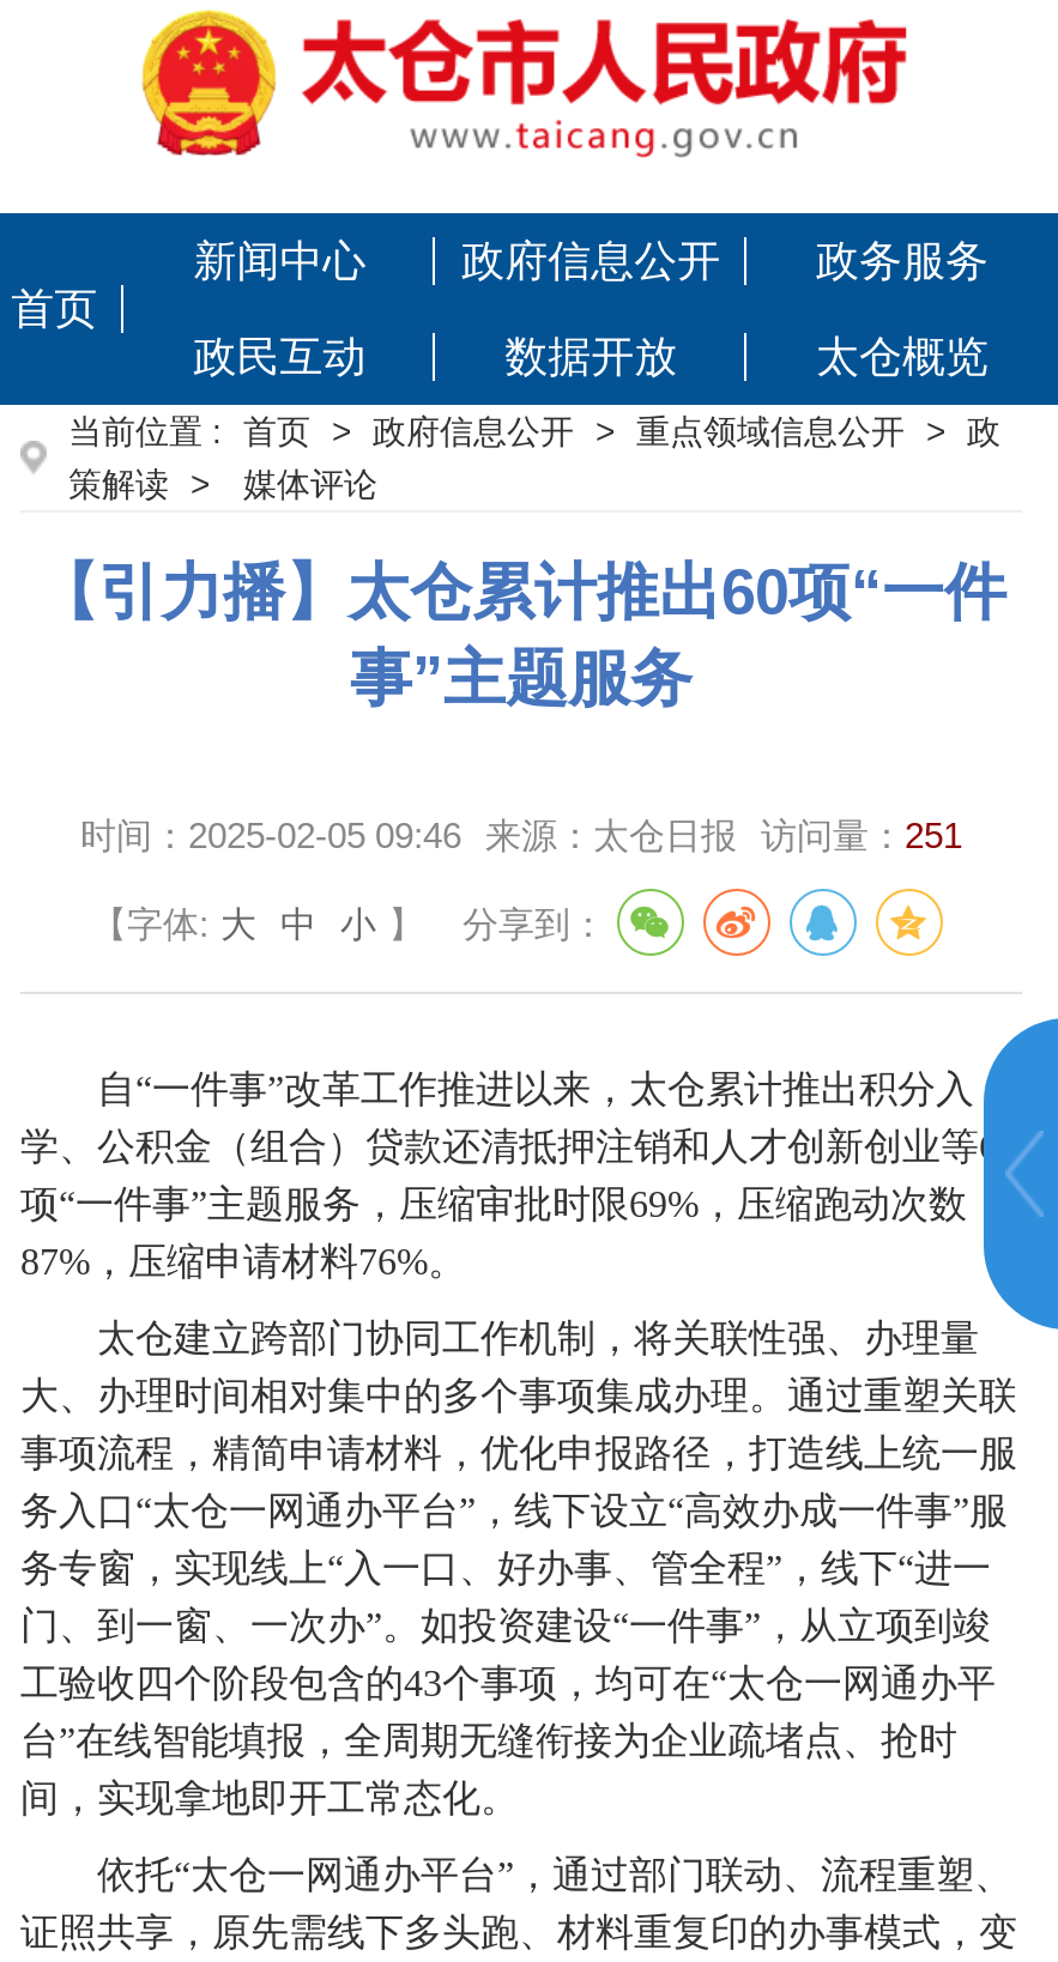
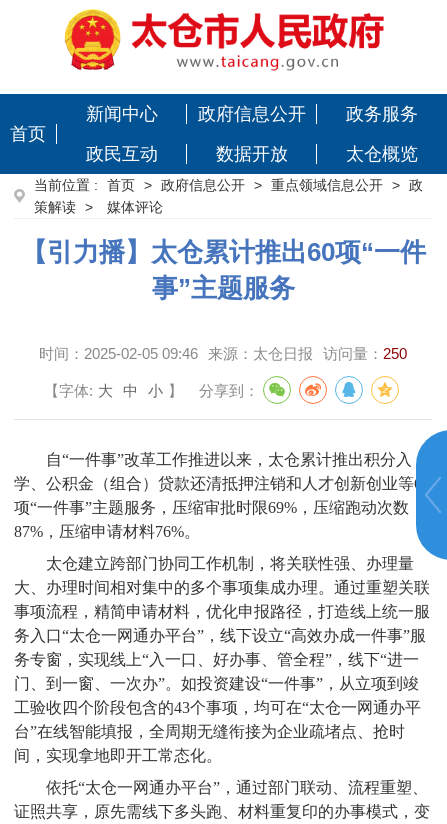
- 时间：2025-02-05 09:46 来源：太仓日报 访问量：251
+ 时间：2025-02-05 09:46 来源：太仓日报 访问量：250
